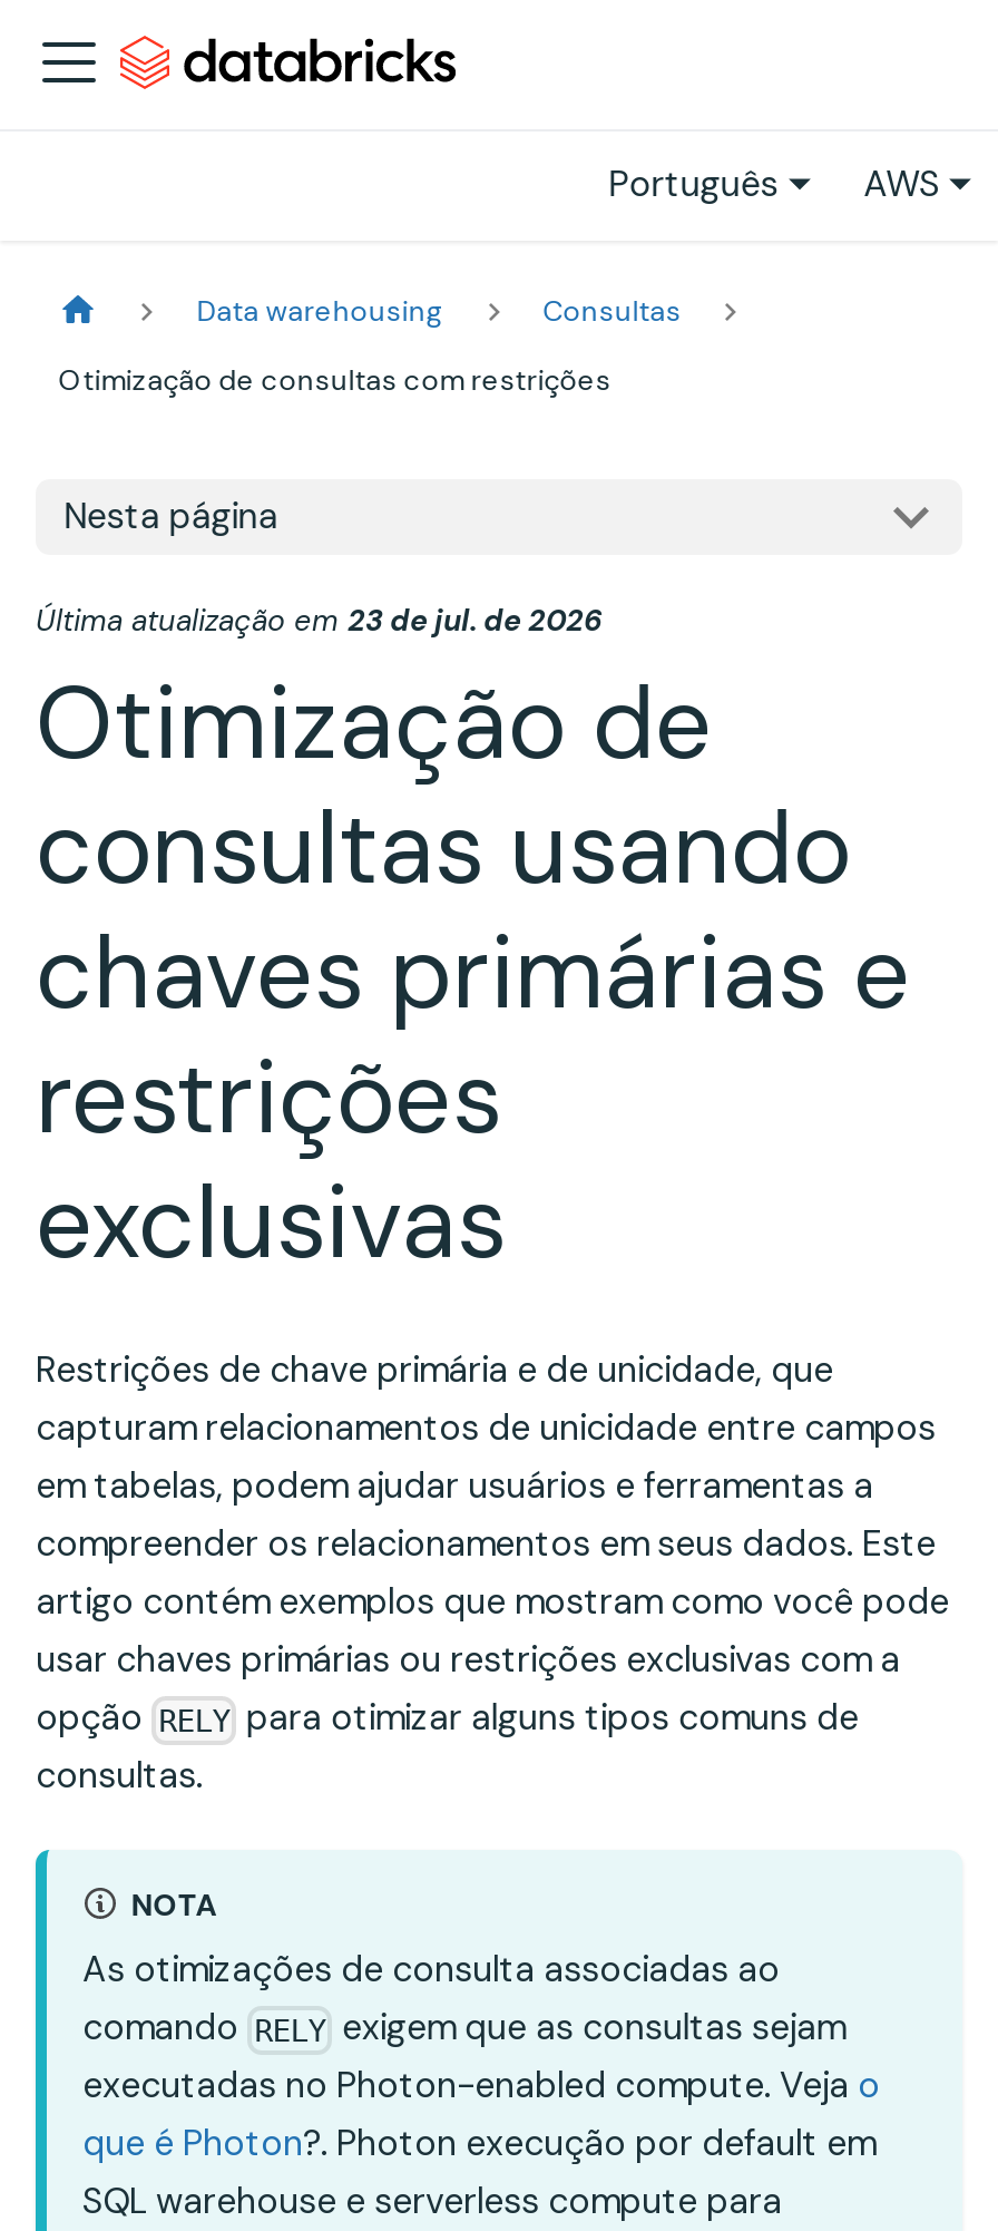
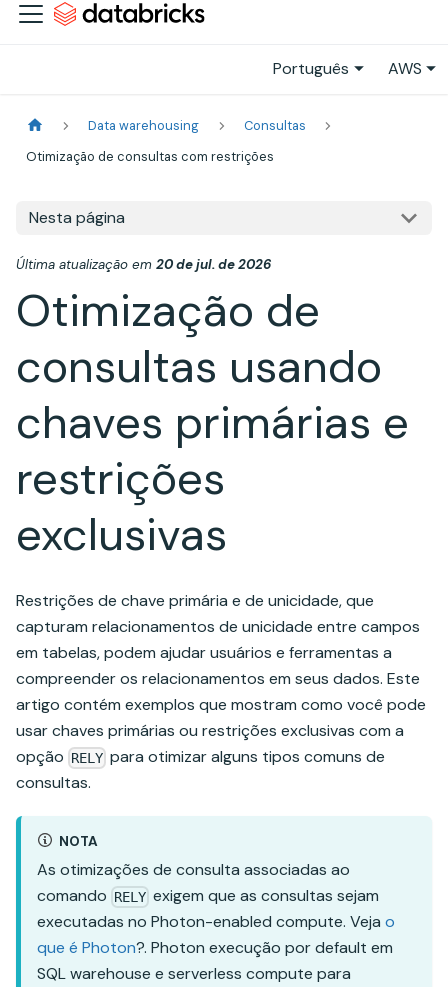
- Última atualização em 23 de jul. de 2026
+ Última atualização em 20 de jul. de 2026
